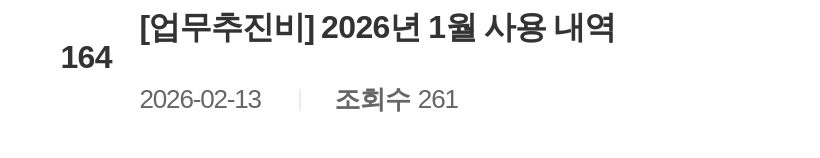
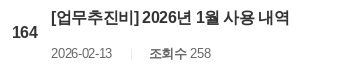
- 조회수 261
+ 조회수 258
